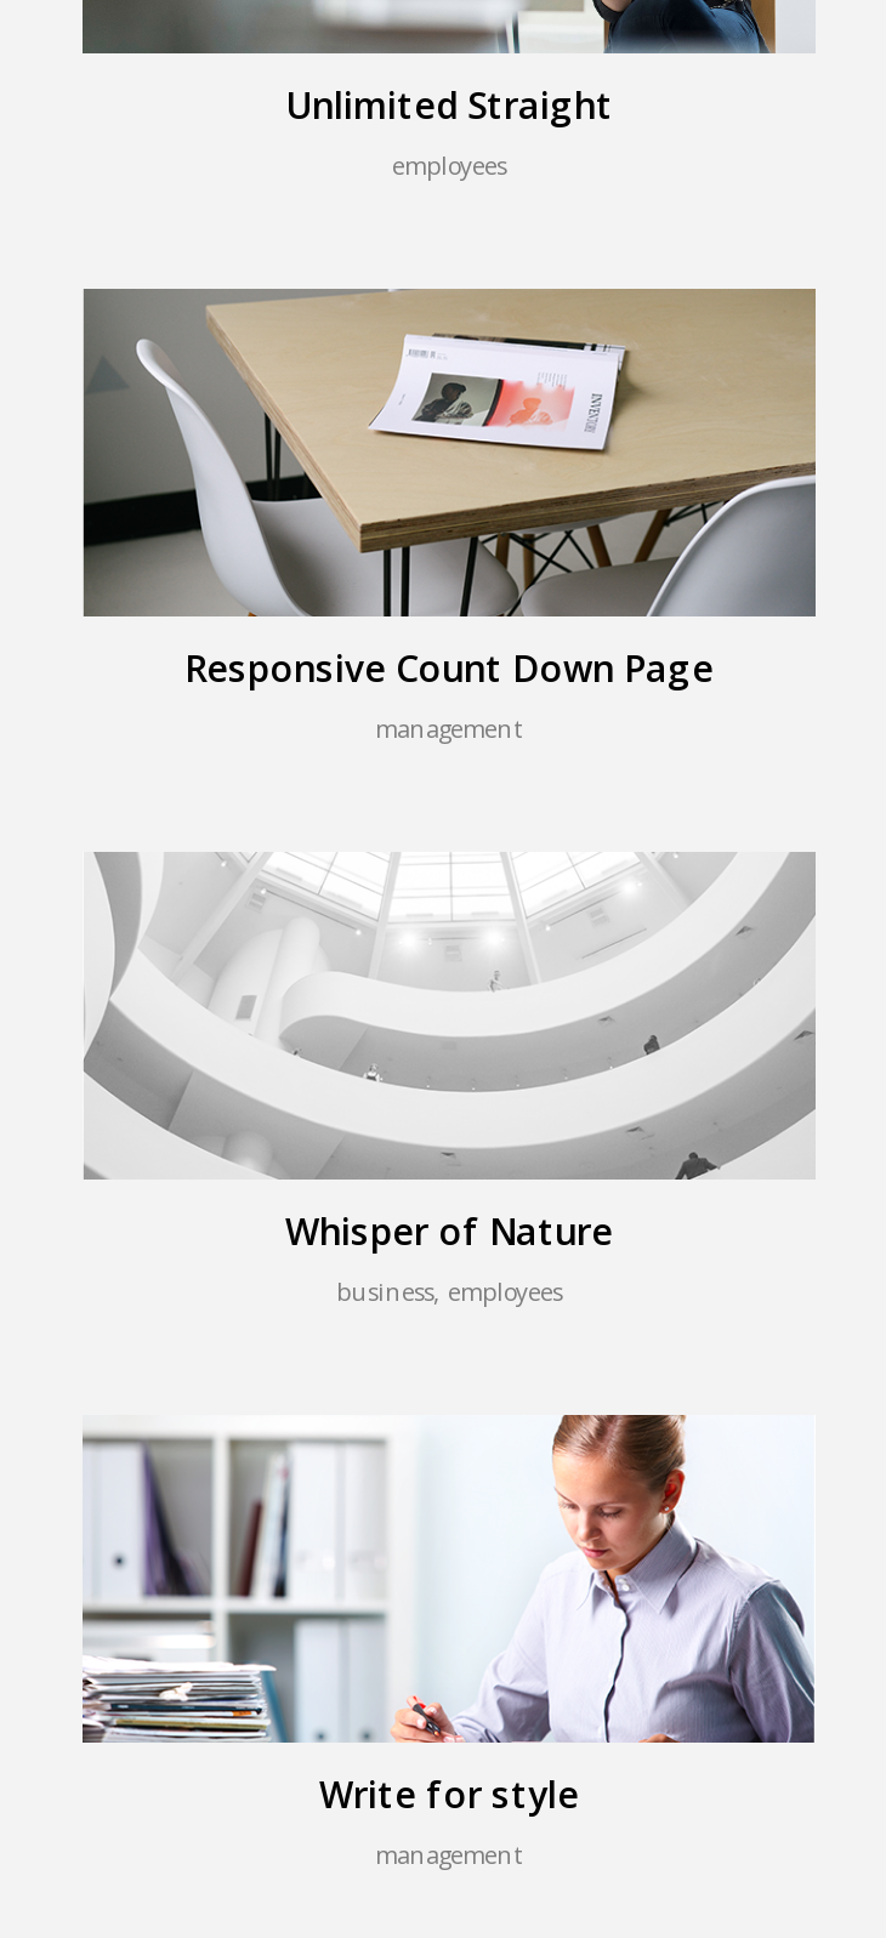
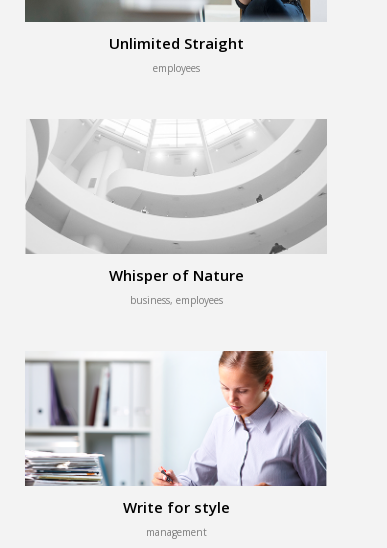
- [image]
- Responsive Count Down Page
- management
